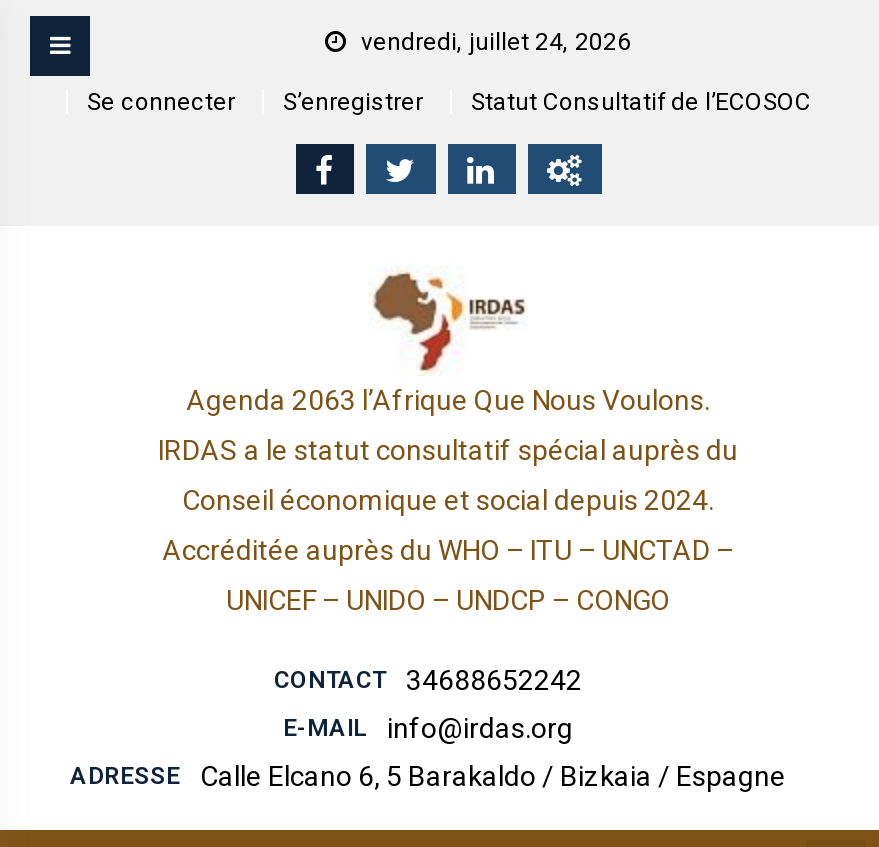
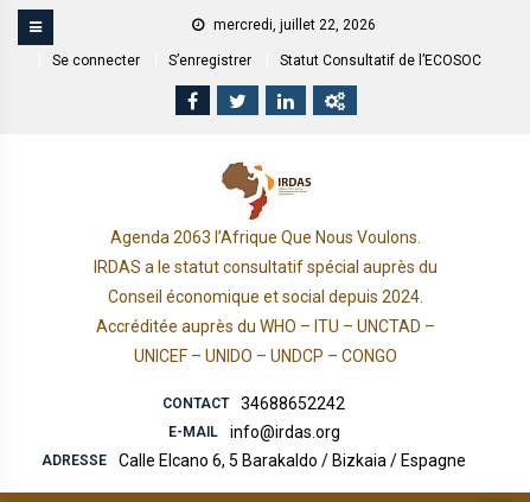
- vendredi, juillet 24, 2026
+ mercredi, juillet 22, 2026
